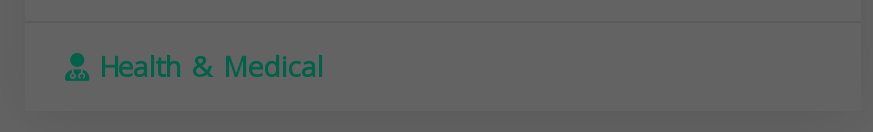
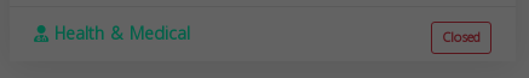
+ Closed
